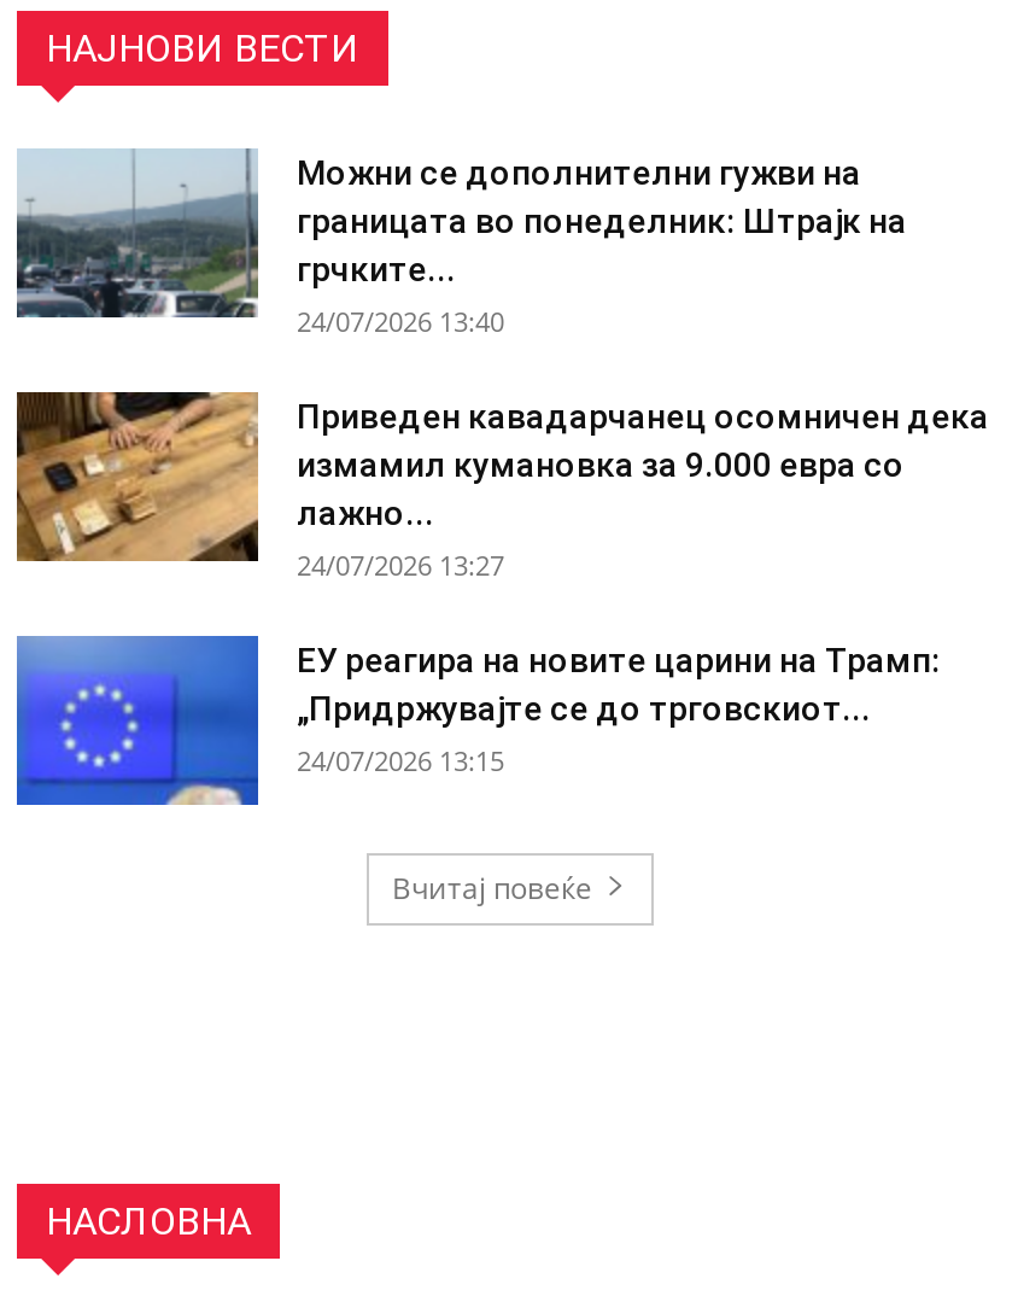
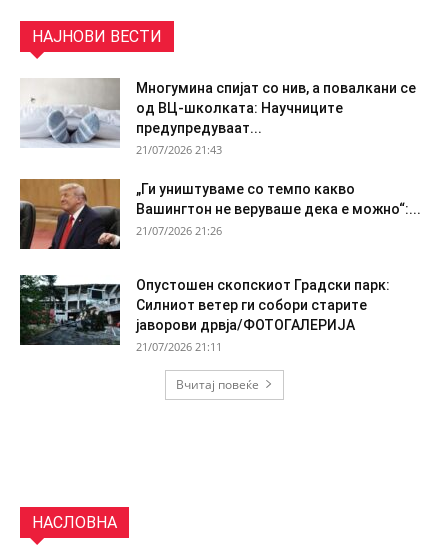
- [image]
- Можни се дополнителни гужви на
- границата во понеделник: Штрајк на
- грчките...
- 24/07/2026 13:40
+ [image]
+ Многумина спијат со нив, а повалкани се
+ од ВЦ-школката: Научниците
+ предупредуваат...
+ 21/07/2026 21:43

- [image]
- Приведен кавадарчанец осомничен дека
- измамил кумановка за 9.000 евра со
- лажно...
- 24/07/2026 13:27
+ [image]
+ „Ги уништуваме со темпо какво
+ Вашингтон не веруваше дека е можно“:...
+ 21/07/2026 21:26

- [image]
- ЕУ реагира на новите царини на Трамп:
- „Придржувајте се до трговскиот...
- 24/07/2026 13:15
+ [image]
+ Опустошен скопскиот Градски парк:
+ Силниот ветер ги собори старите
+ јаворови дрвја/ФОТОГАЛЕРИЈА
+ 21/07/2026 21:11
